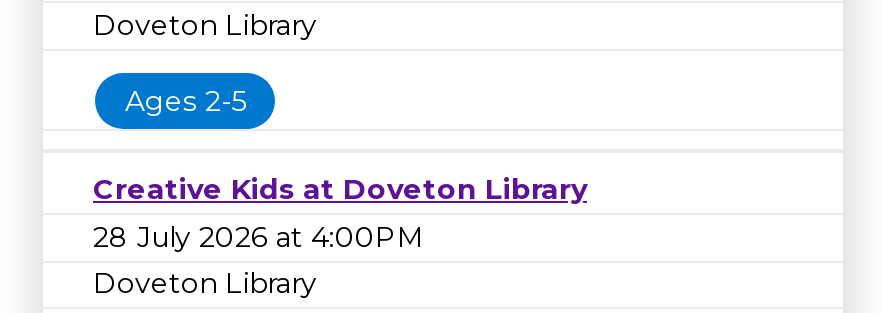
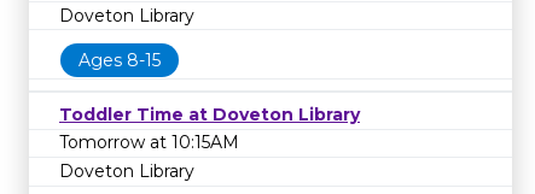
- Ages 2-5
+ Ages 8-15

- Creative Kids at Doveton Library
- 28 July 2026 at 4:00PM
+ Toddler Time at Doveton Library
+ Tomorrow at 10:15AM
